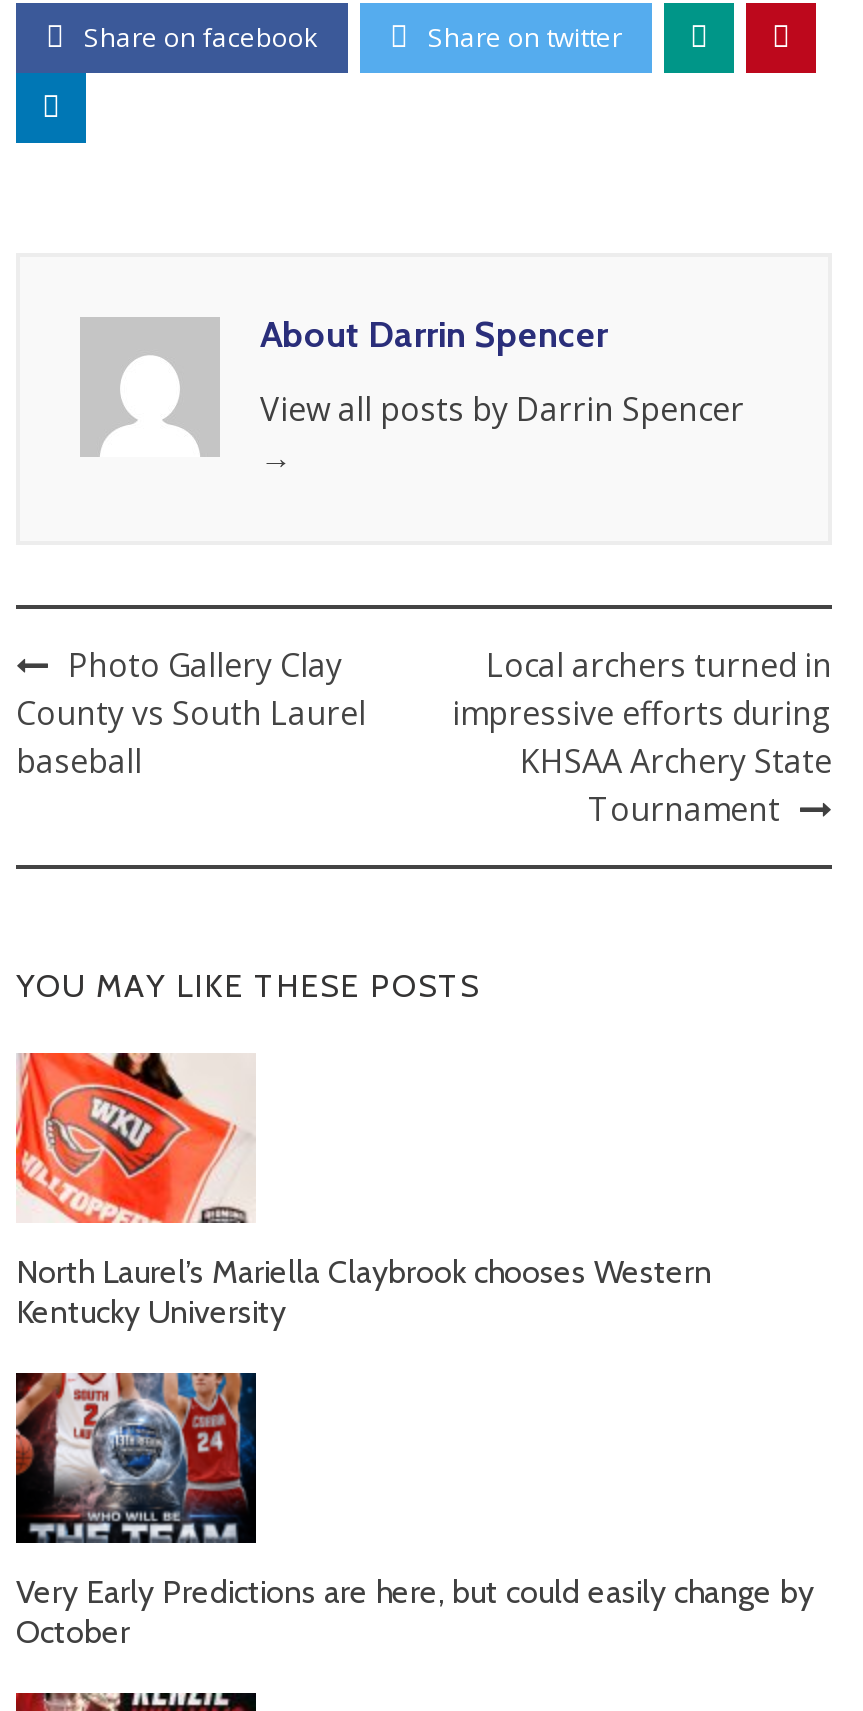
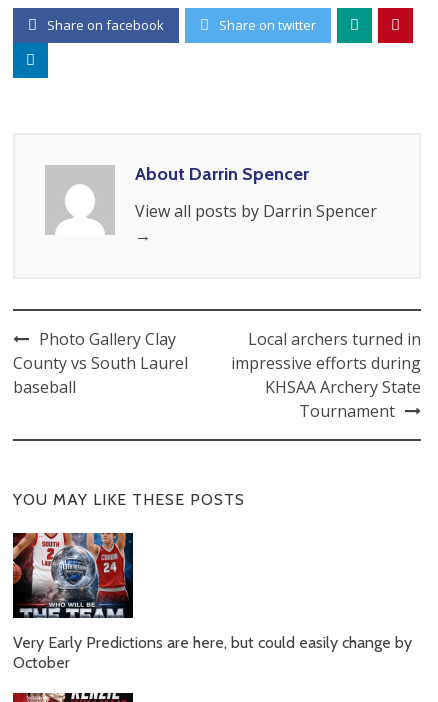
- [image]
- North Laurel’s Mariella Claybrook chooses Western
- Kentucky University
